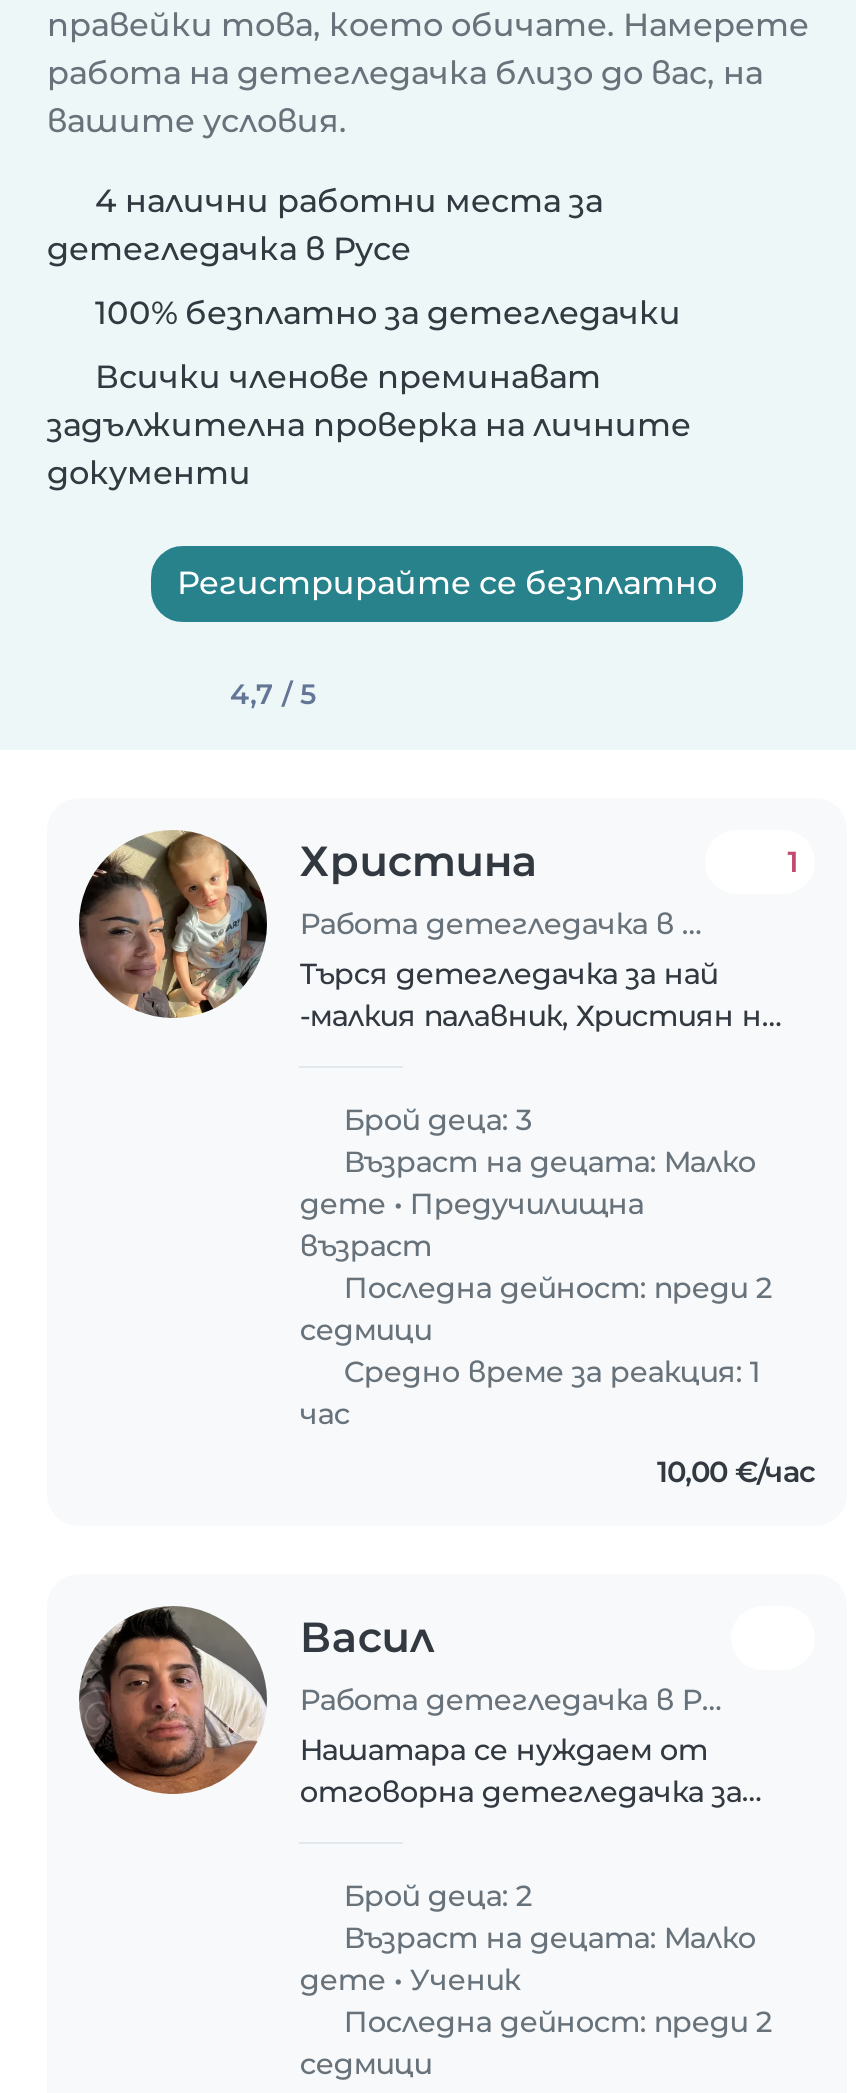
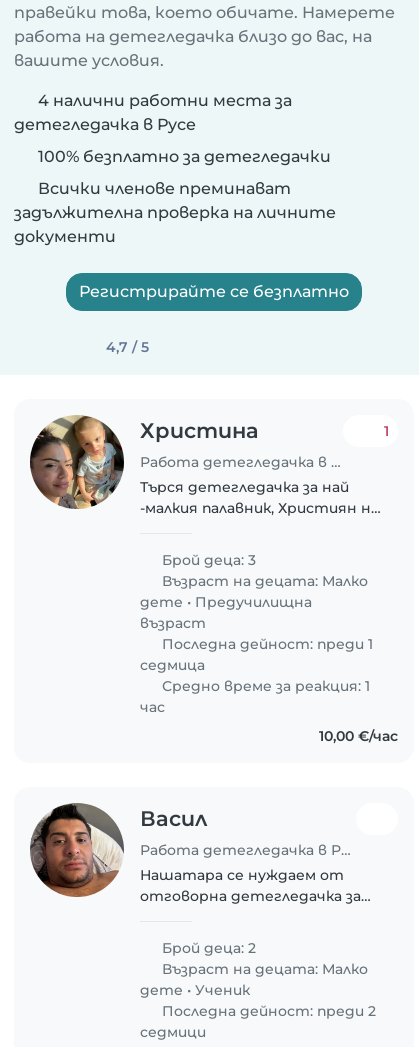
- Последна дейност: преди 2
- седмици
+ Последна дейност: преди 1
+ седмица
